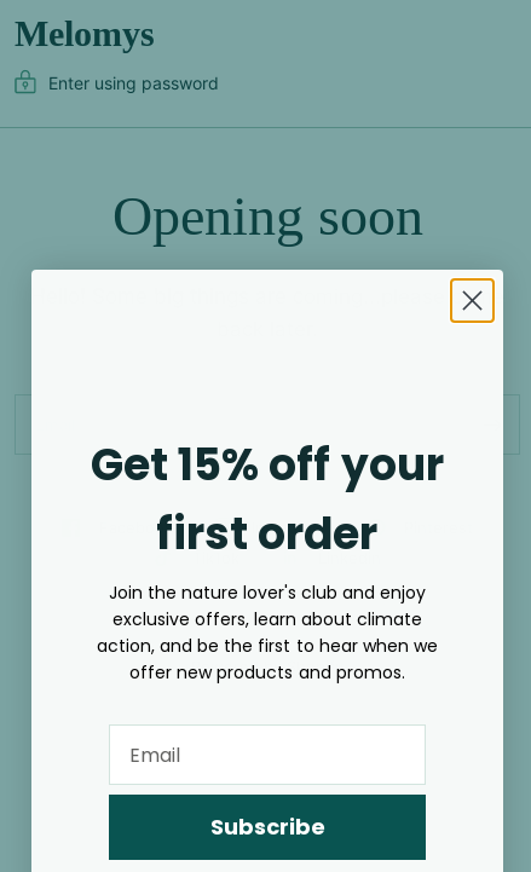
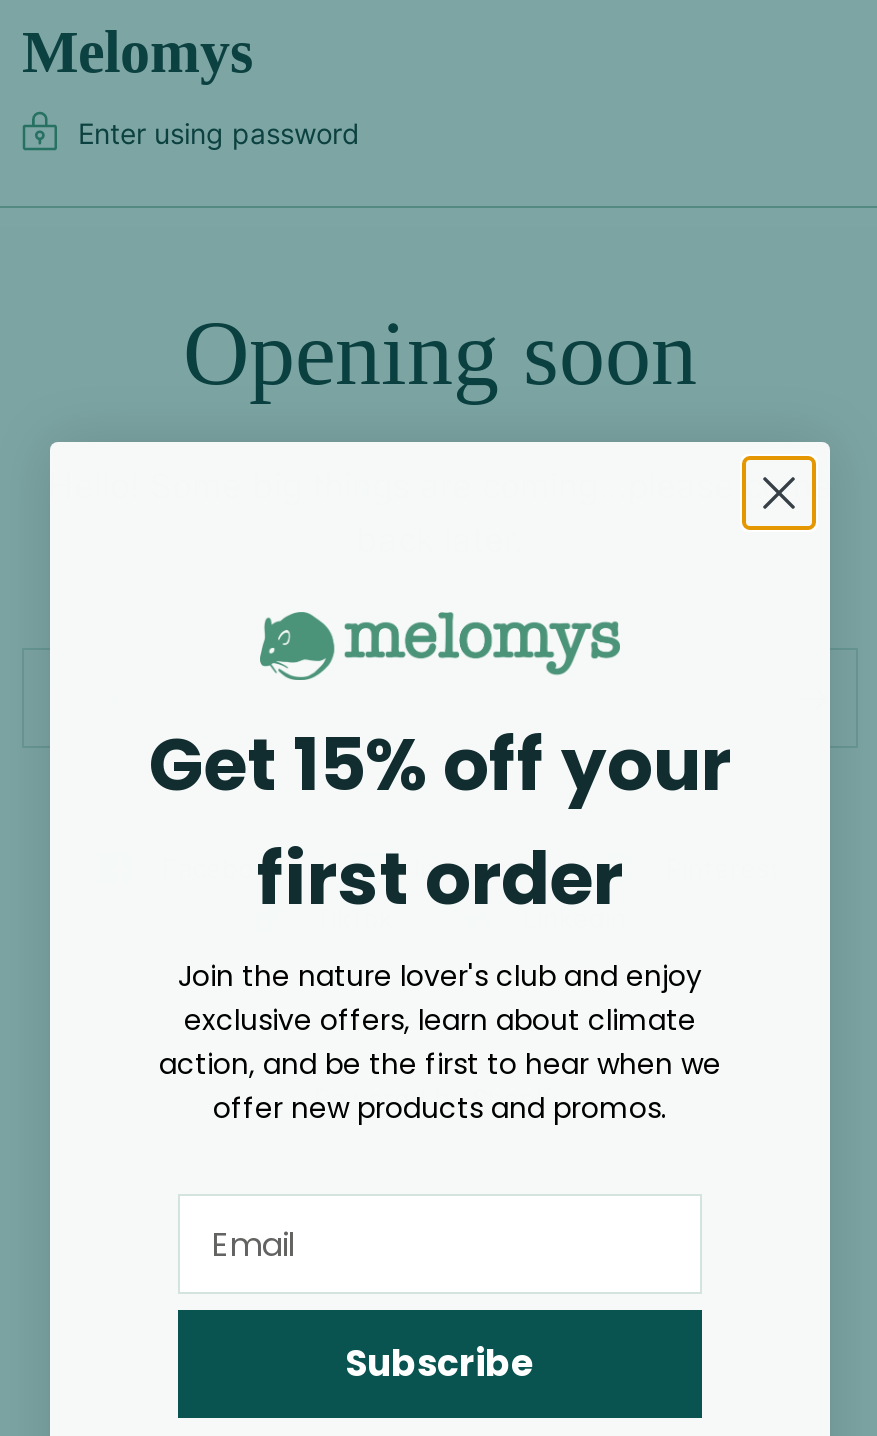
+ [image]
